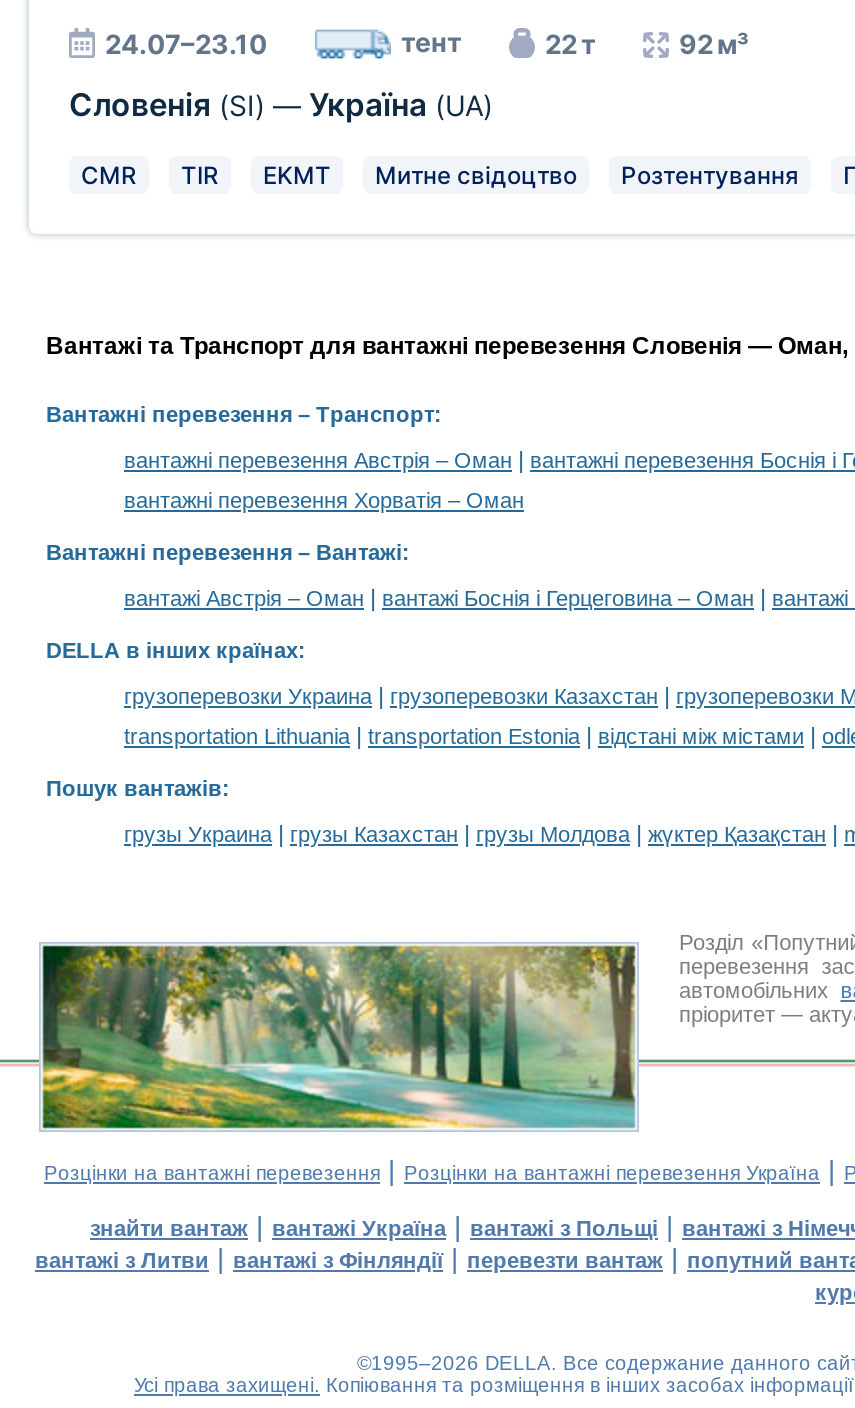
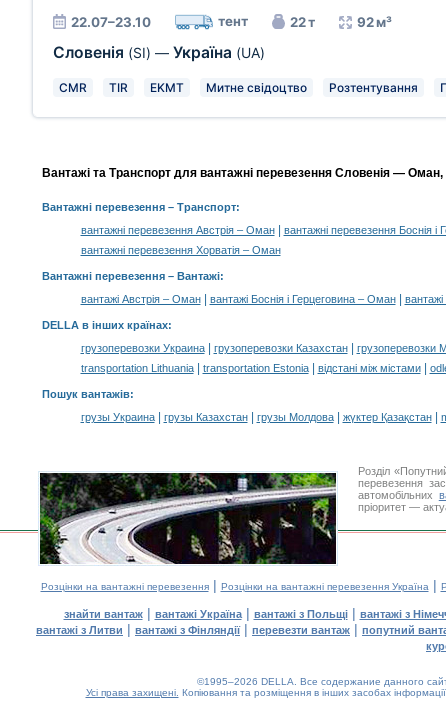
- 24.07–23.10
+ 22.07–23.10

- [image]
+ [image]
